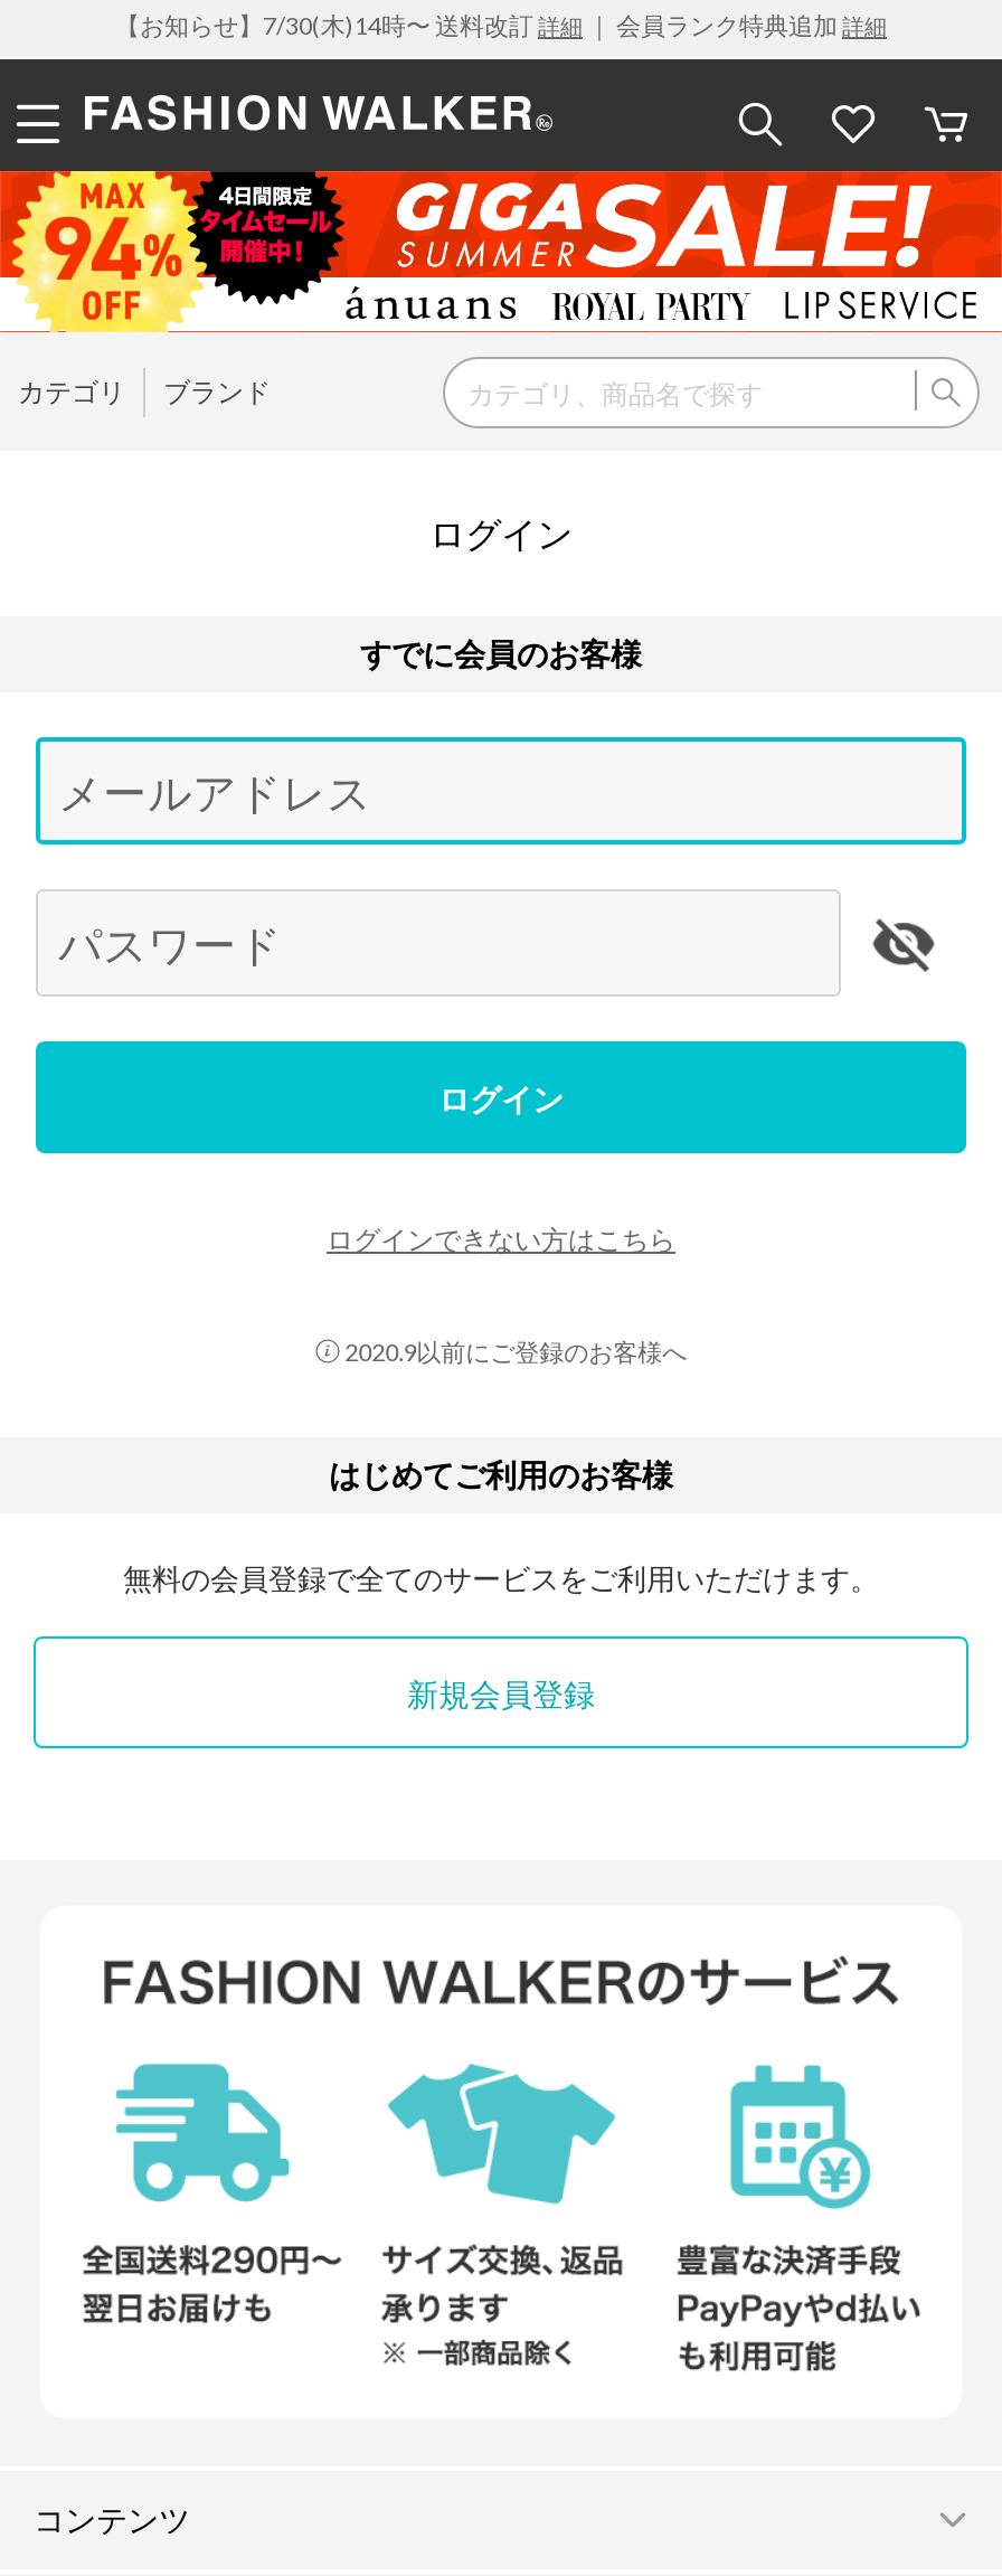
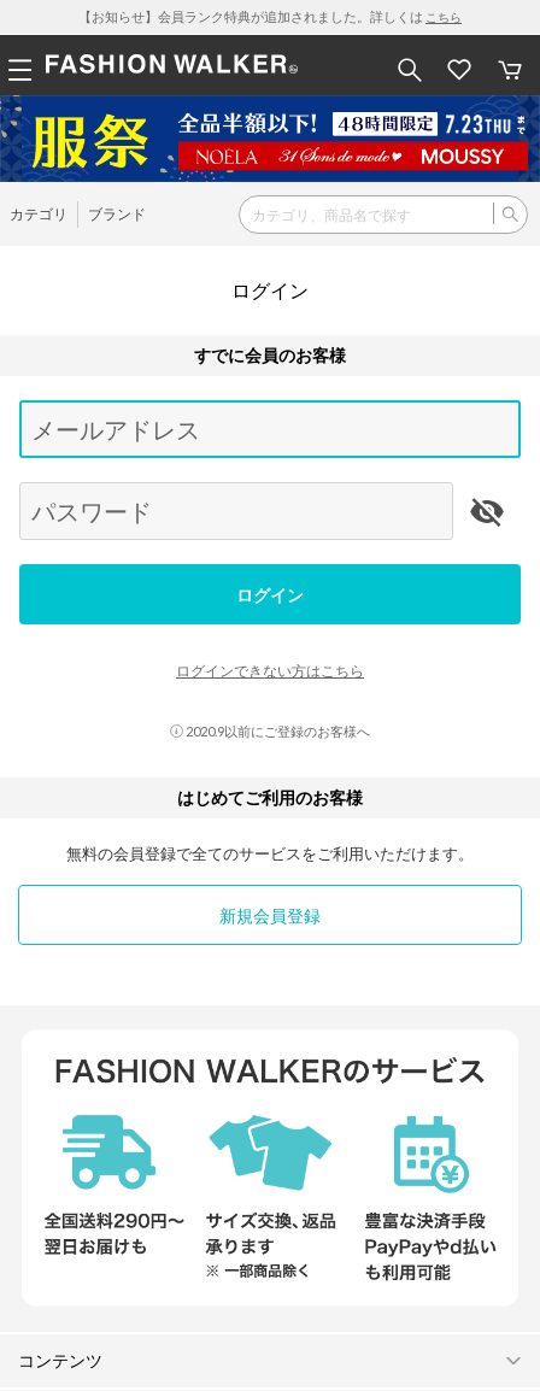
- 【お知らせ】7/30(木)14時〜 送料改訂詳細｜ 会員ランク特典追加詳細
+ 【お知らせ】会員ランク特典が追加されました。詳しくはこちら

- [image]
+ [image]
